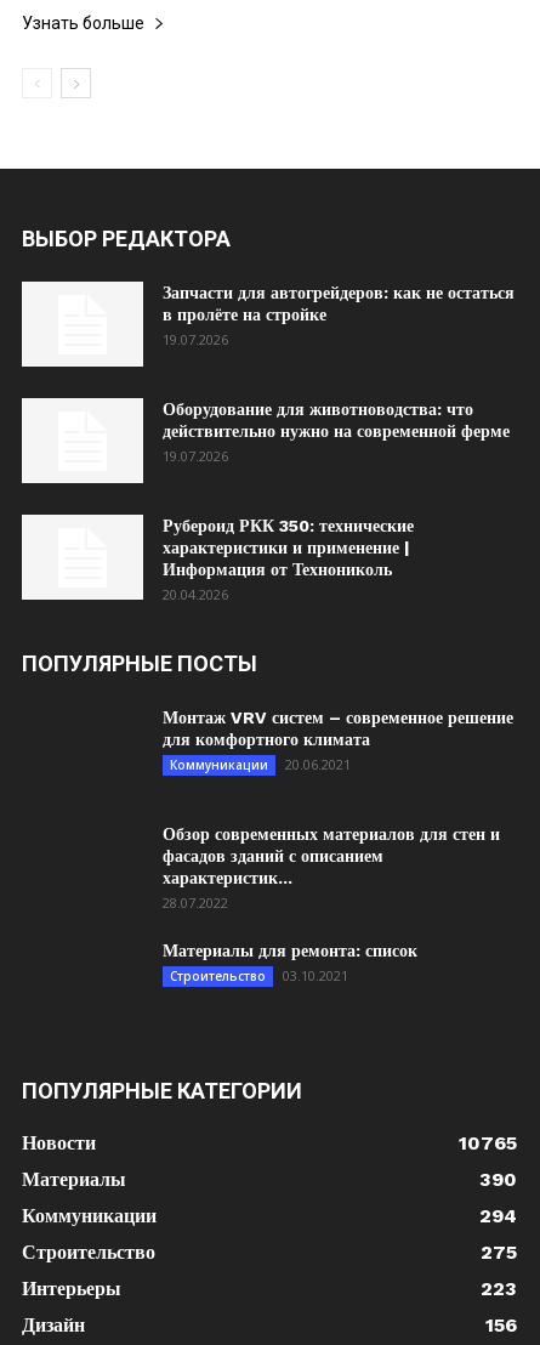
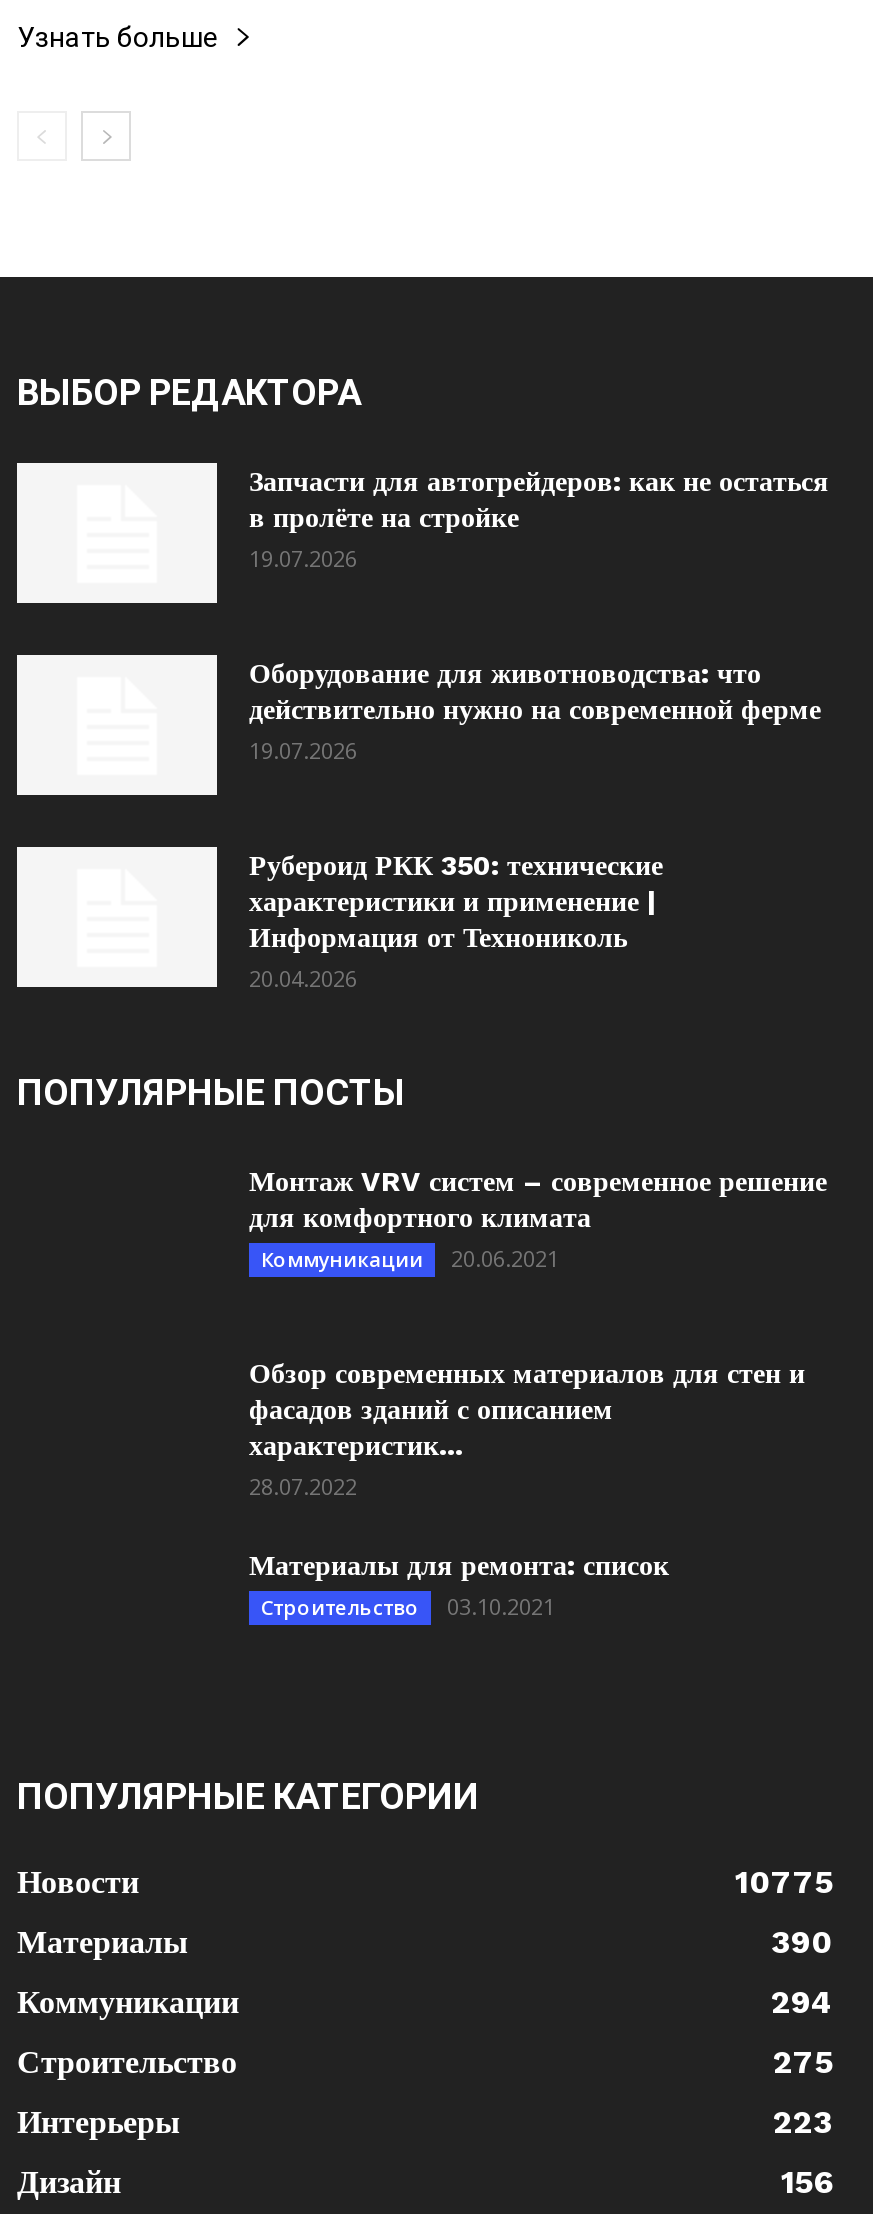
- 10765
+ 10775
